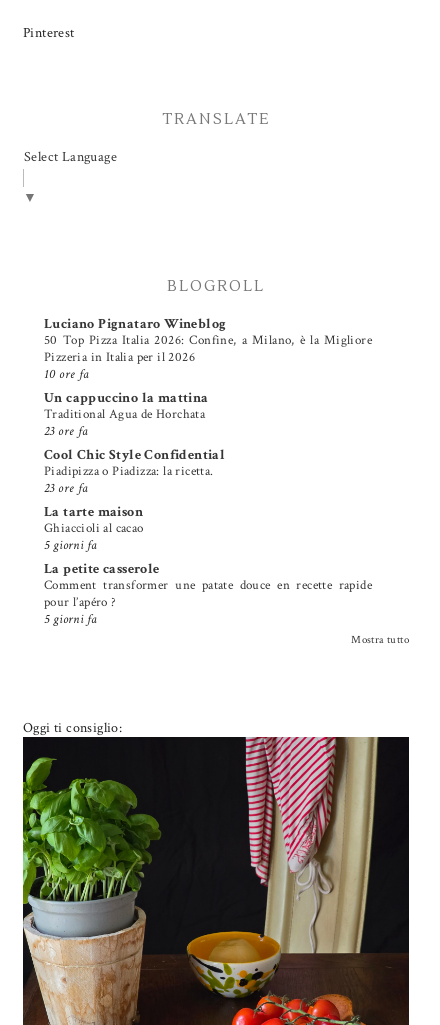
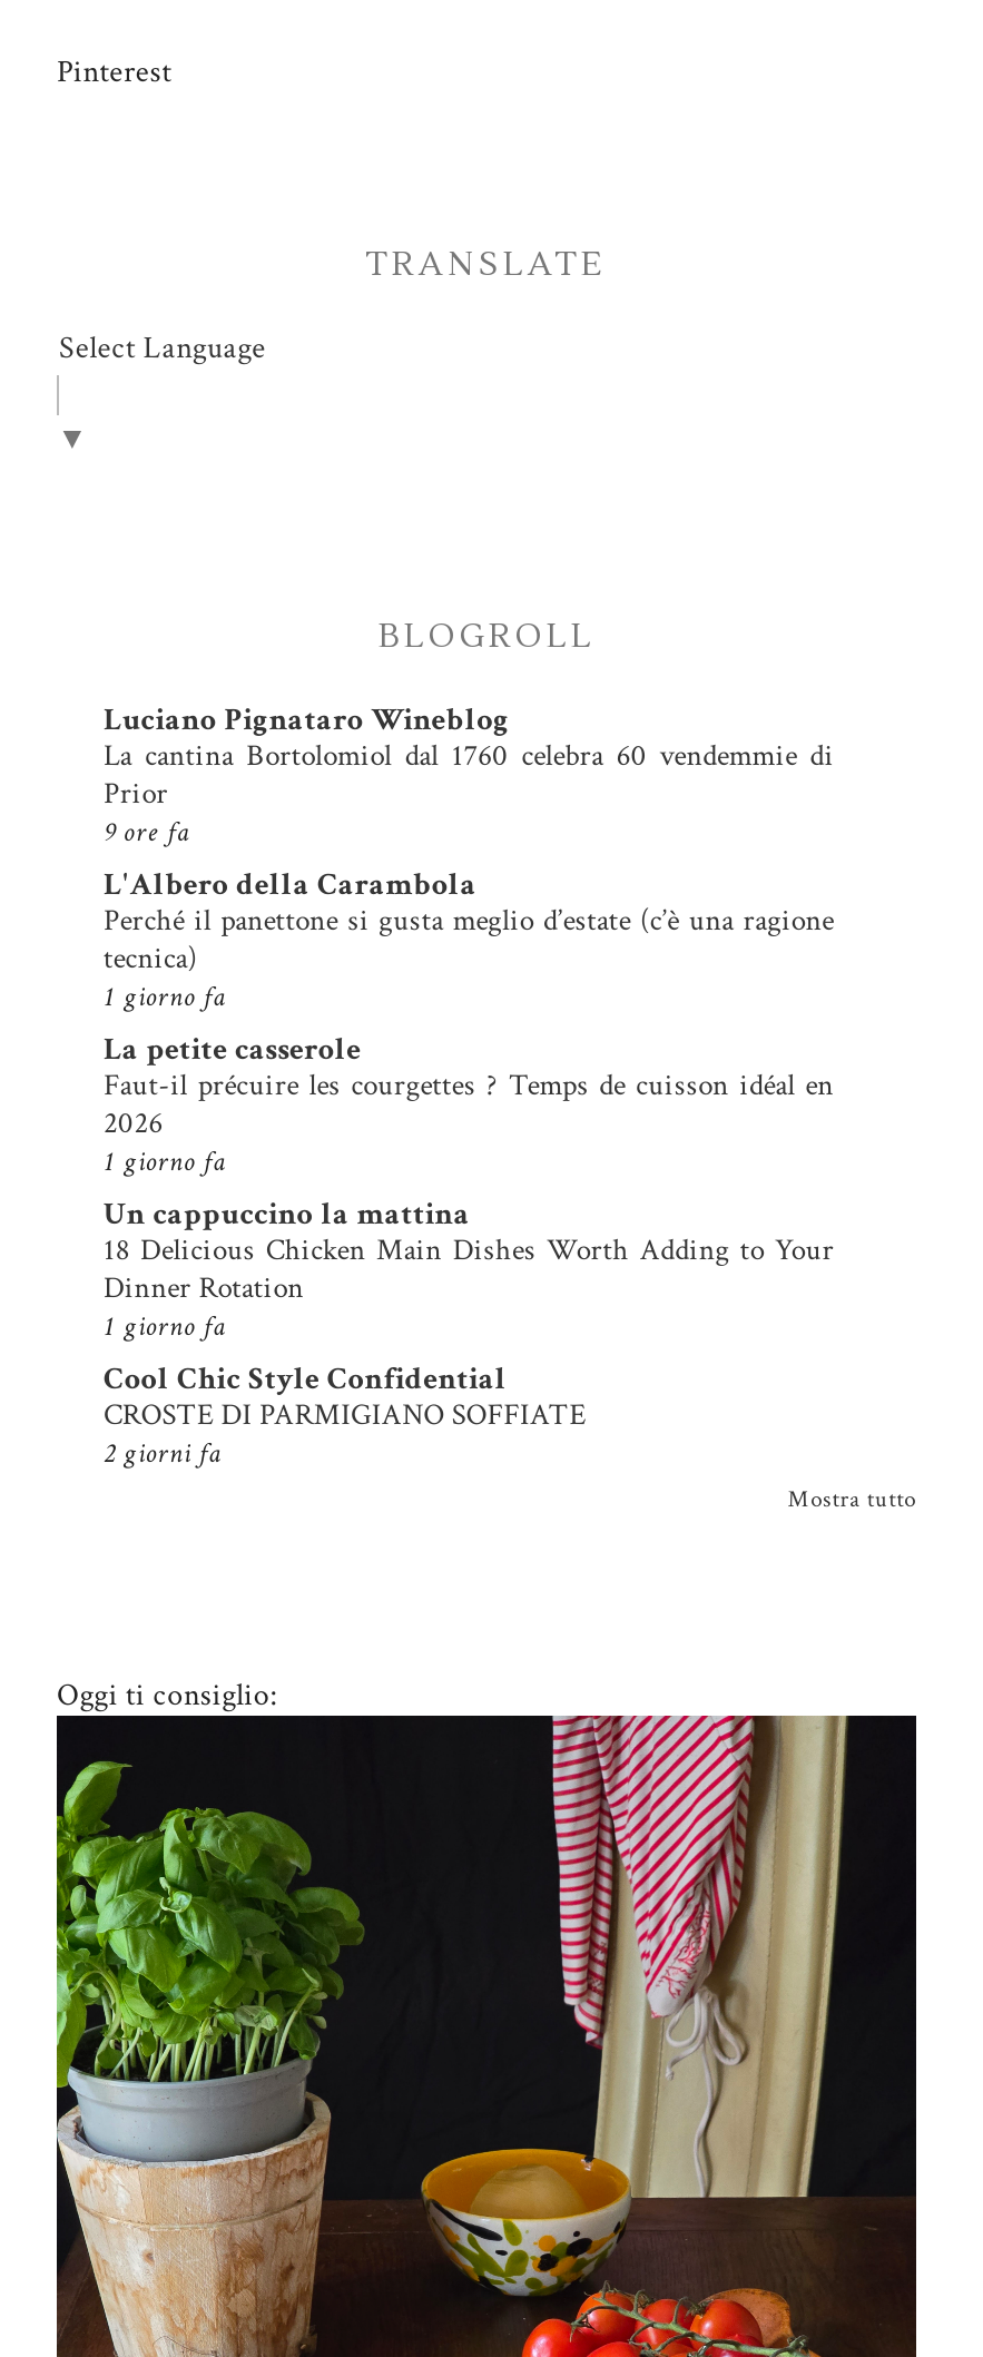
- 50 Top Pizza Italia 2026: Confine, a Milano, è la Migliore
- Pizzeria in Italia per il 2026
- 10 ore fa
+ La cantina Bortolomiol dal 1760 celebra 60 vendemmie di
+ Prior
+ 9 ore fa
+ L'Albero della Carambola
+ Perché il panettone si gusta meglio d’estate (c’è una ragione
+ tecnica)
+ 1 giorno fa
+ Faut-il précuire les courgettes ? Temps de cuisson idéal en
+ 2026
+ 1 giorno fa

moved down: Un cappuccino la mattina

- Traditional Agua de Horchata
- 23 ore fa
+ 18 Delicious Chicken Main Dishes Worth Adding to Your
+ Dinner Rotation
+ 1 giorno fa

moved down: Cool Chic Style Confidential

- Piadipizza o Piadizza: la ricetta.
- 23 ore fa
- La tarte maison
- Ghiaccioli al cacao
- 5 giorni fa
- Comment transformer une patate douce en recette rapide
- pour l’apéro ?
- 5 giorni fa
+ CROSTE DI PARMIGIANO SOFFIATE
+ 2 giorni fa

moved up: La petite casserole
